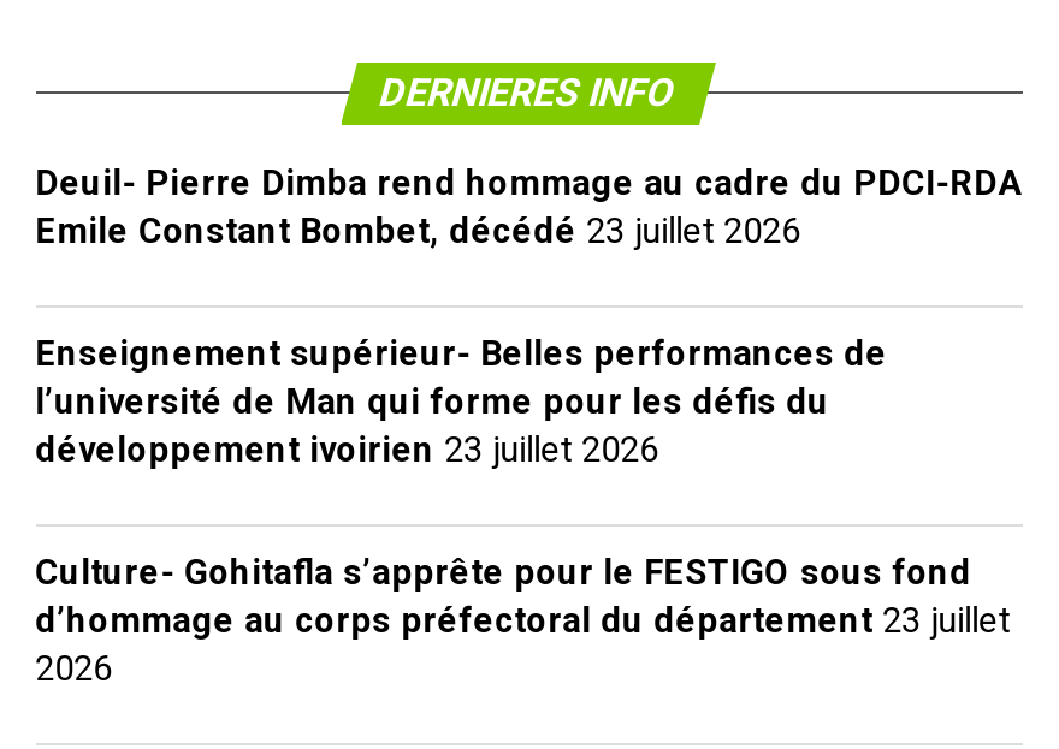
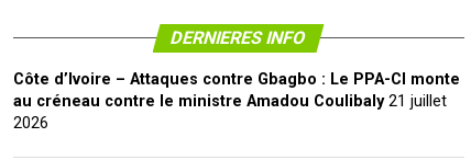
- Deuil- Pierre Dimba rend hommage au cadre du PDCI-RDA
- Emile Constant Bombet, décédé 23 juillet 2026
- Enseignement supérieur- Belles performances de
- l’université de Man qui forme pour les défis du
- développement ivoirien 23 juillet 2026
- Culture- Gohitafla s’apprête pour le FESTIGO sous fond
- d’hommage au corps préfectoral du département 23 juillet
+ Côte d’Ivoire – Attaques contre Gbagbo : Le PPA-CI monte
+ au créneau contre le ministre Amadou Coulibaly 21 juillet
